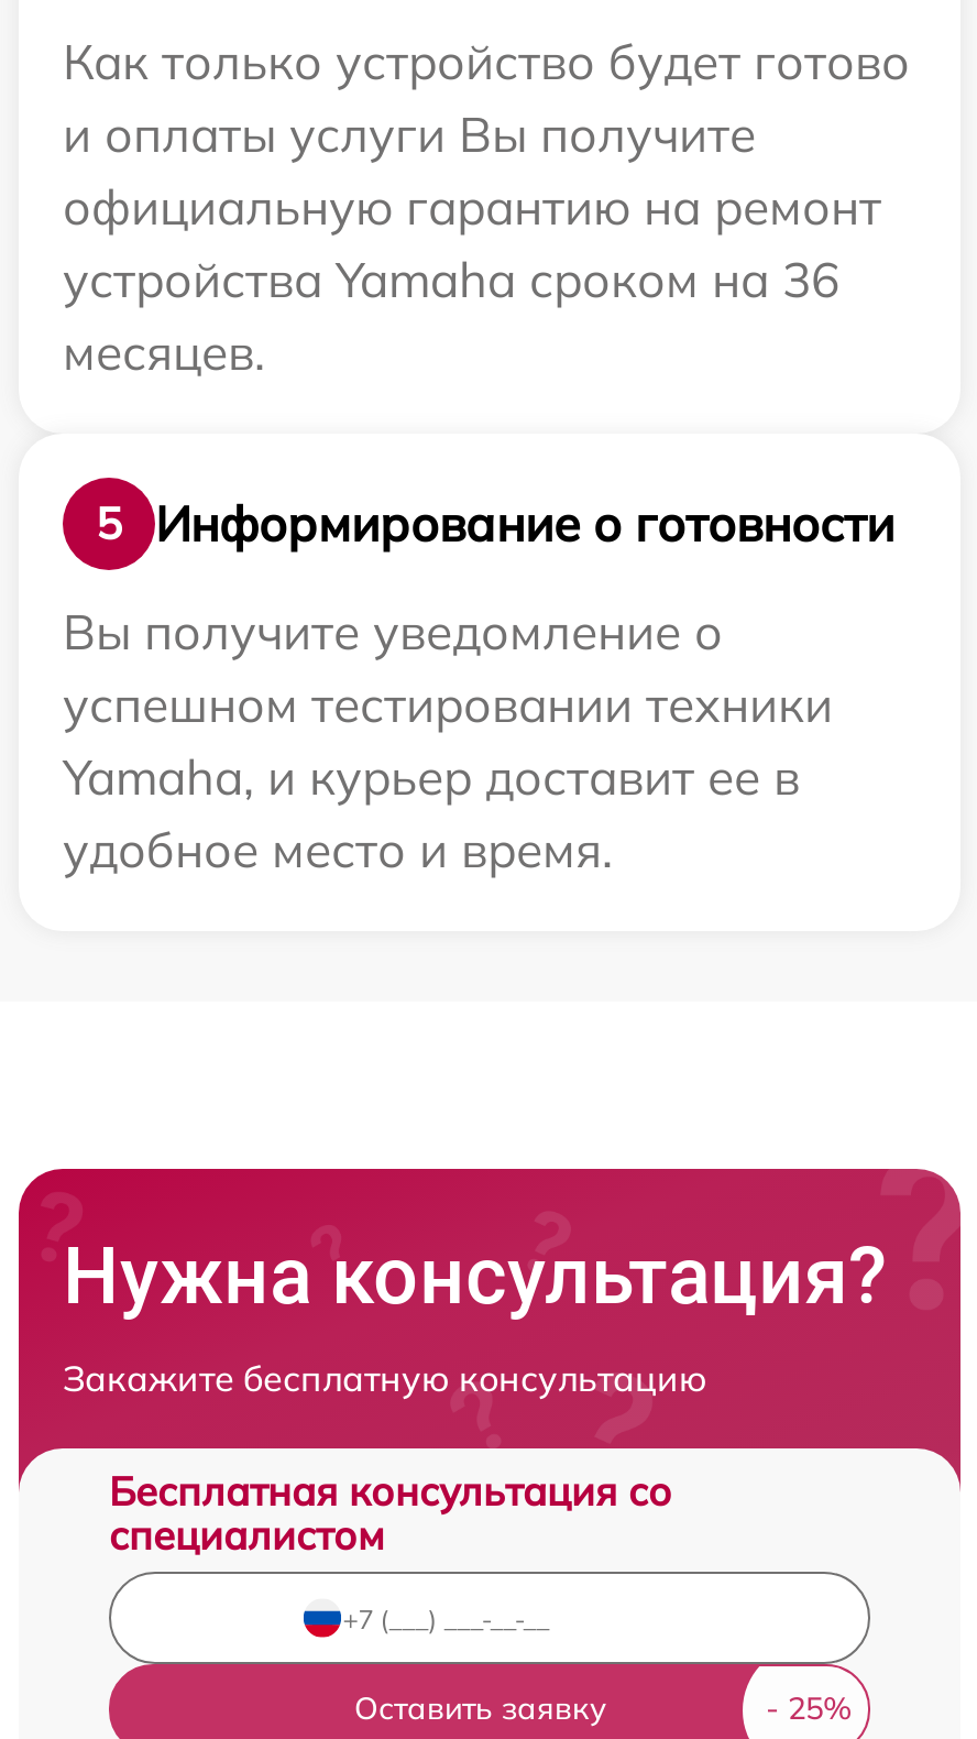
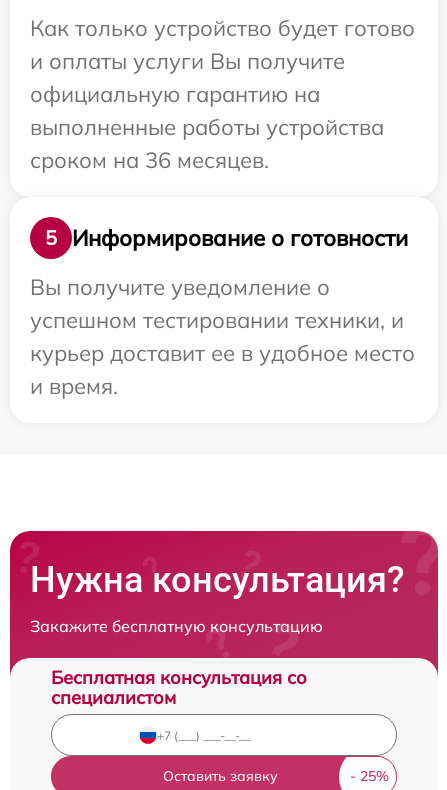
- официальную гарантию на ремонт
- устройства Yamaha сроком на 36
- месяцев.
+ официальную гарантию на
+ выполненные работы устройства
+ сроком на 36 месяцев.

- успешном тестировании техники
- Yamaha, и курьер доставит ее в
- удобное место и время.
+ успешном тестировании техники, и
+ курьер доставит ее в удобное место
+ и время.
